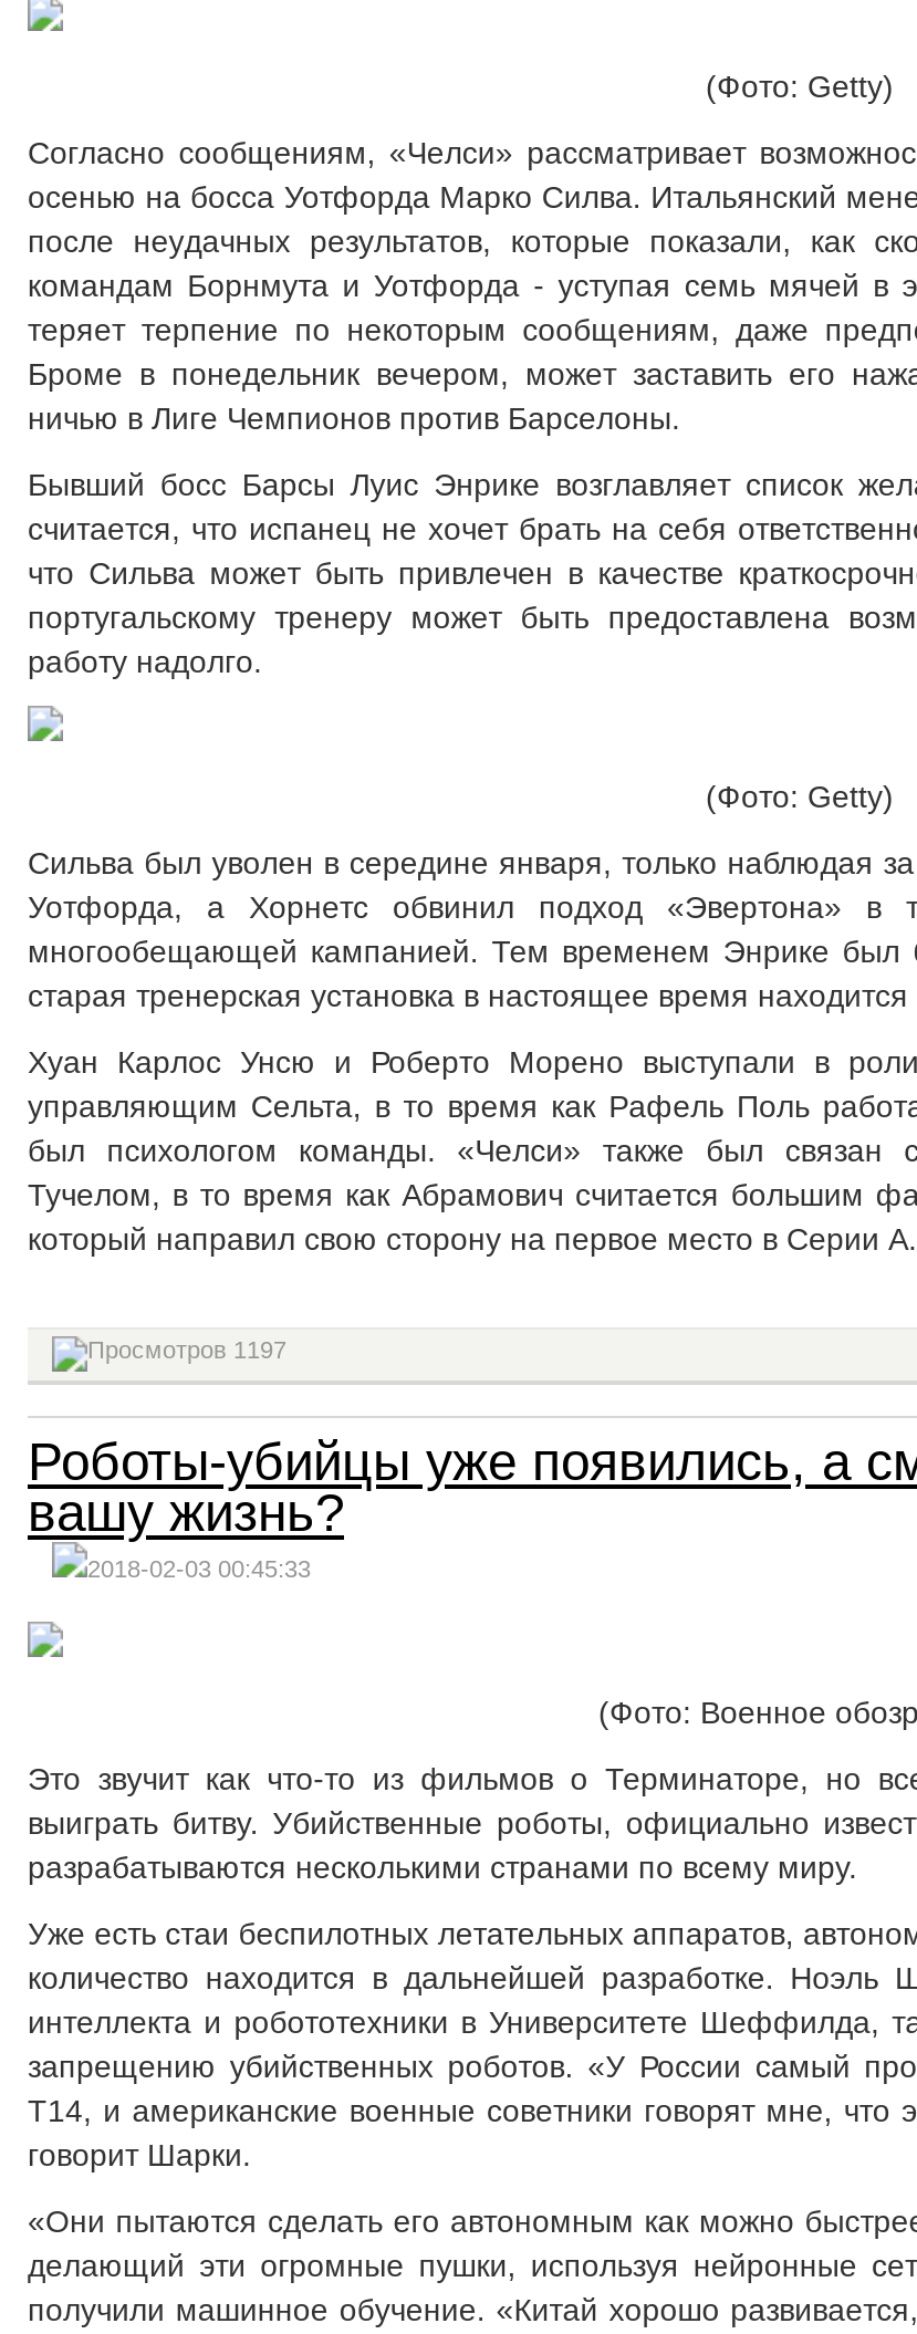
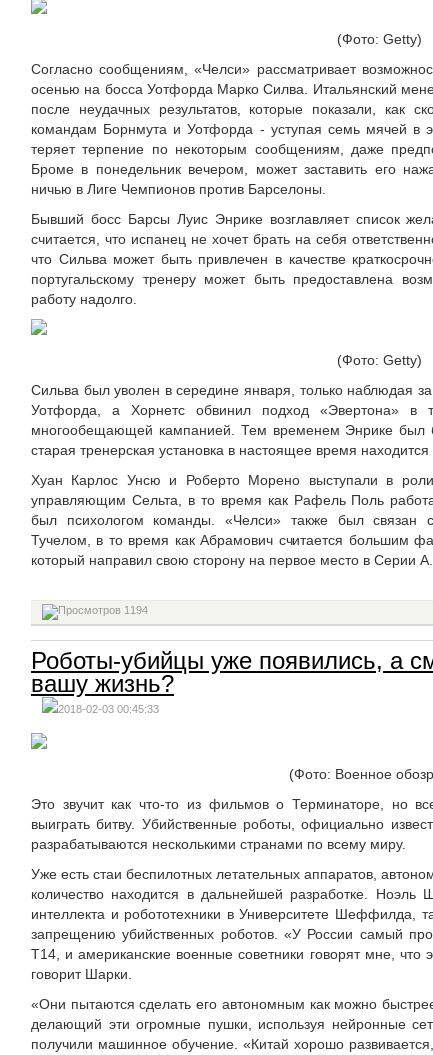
- 1197
+ 1194
